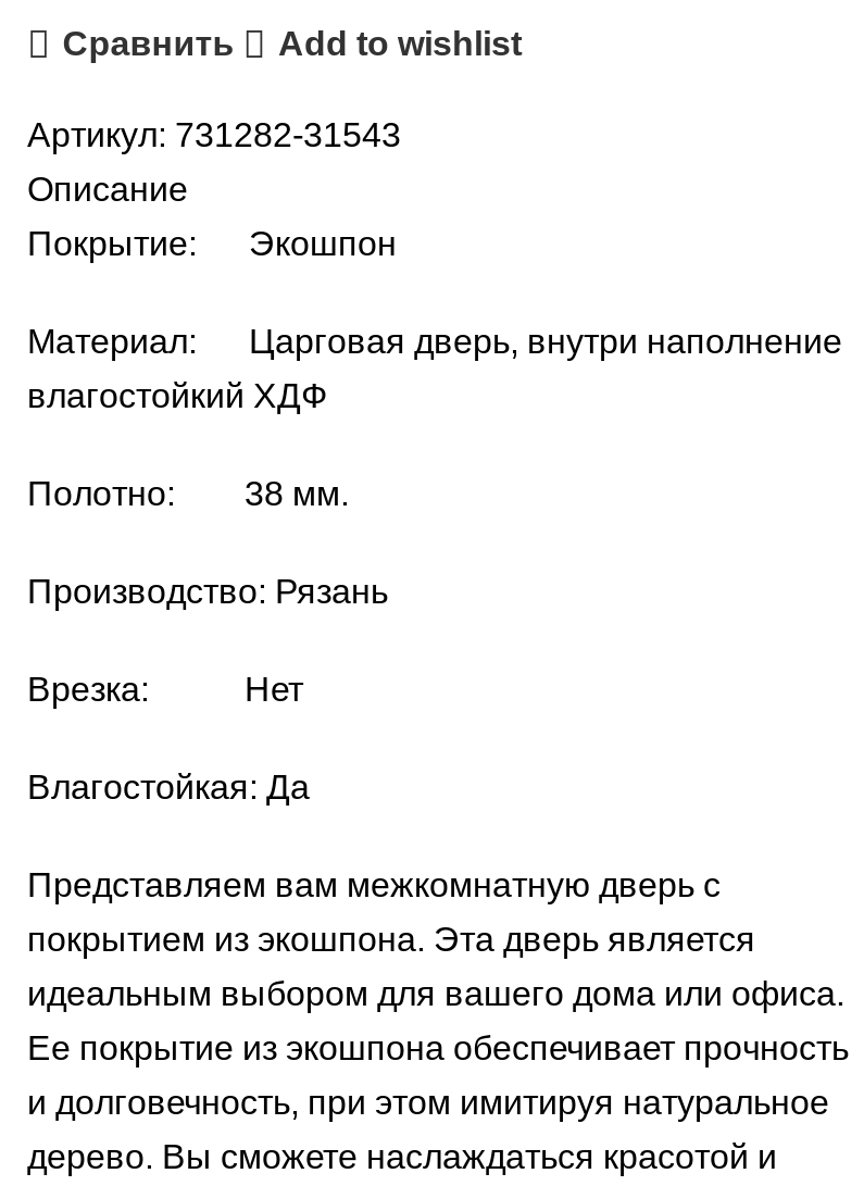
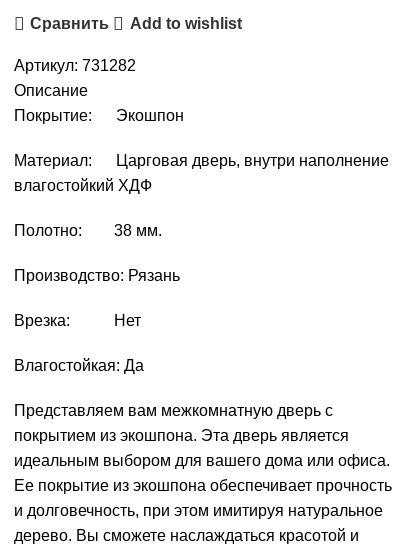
- Артикул: 731282-31543
+ Артикул: 731282
